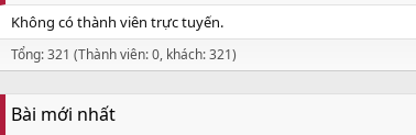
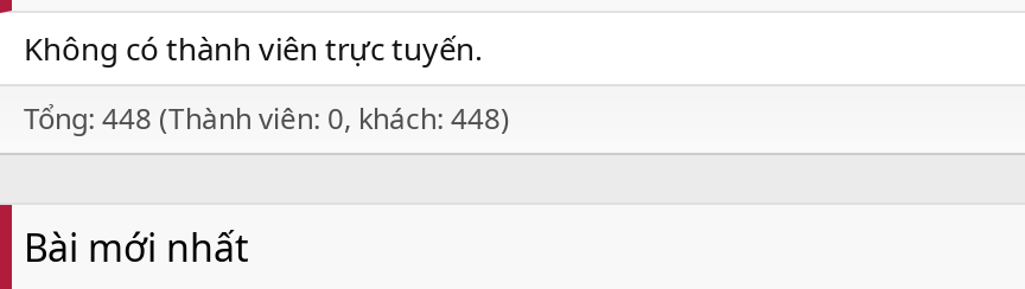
- Tổng: 321 (Thành viên: 0, khách: 321)
+ Tổng: 448 (Thành viên: 0, khách: 448)
